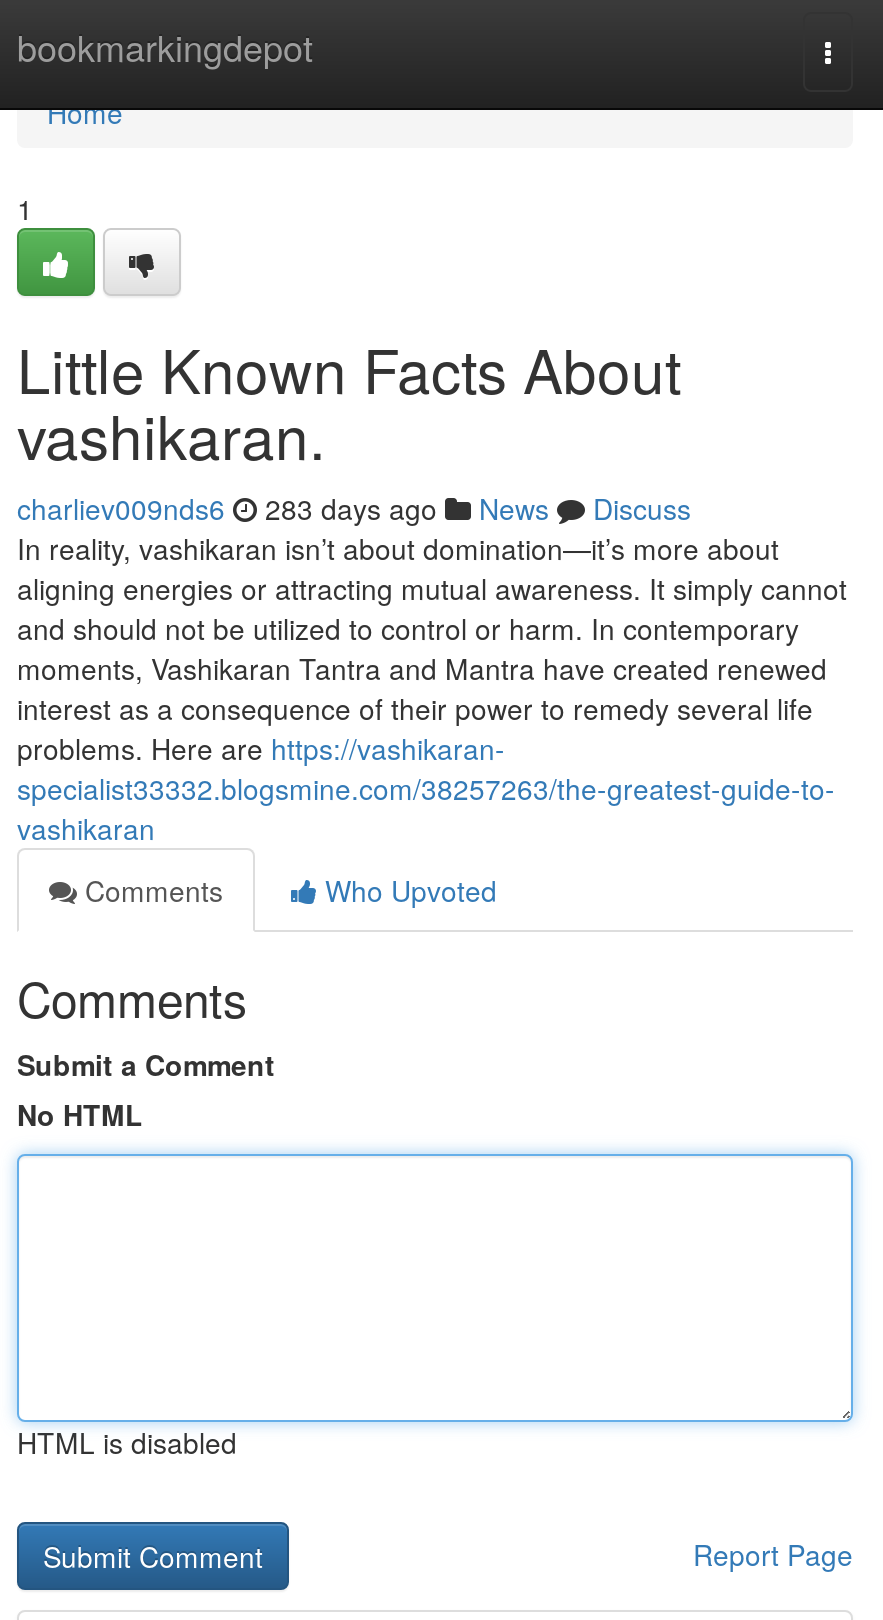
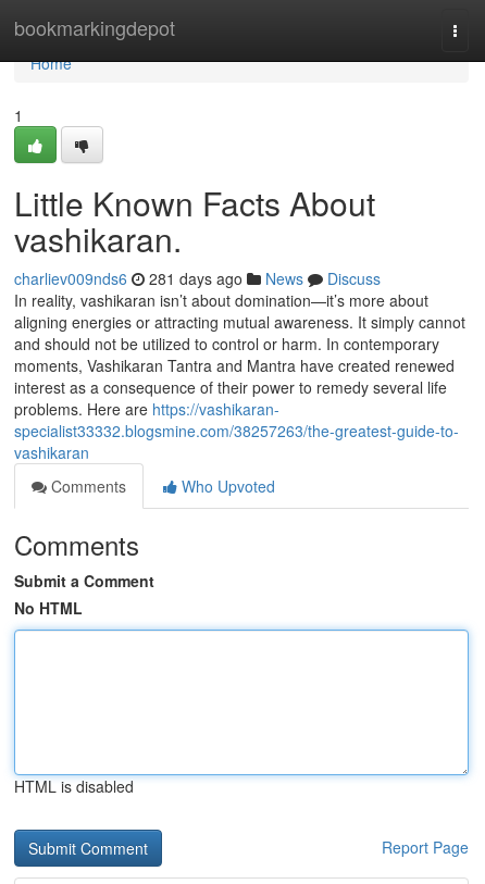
- charliev009nds6 283 days ago News Discuss
+ charliev009nds6 281 days ago News Discuss
